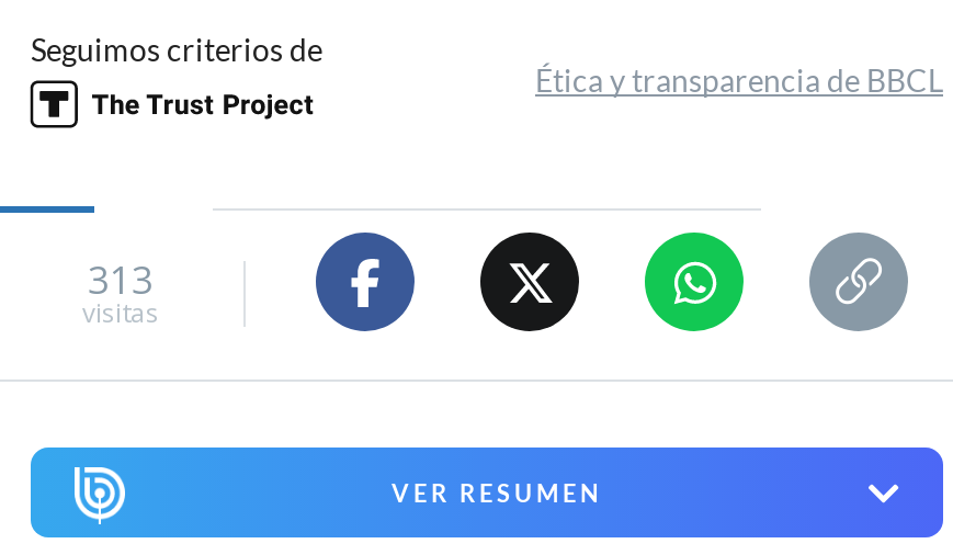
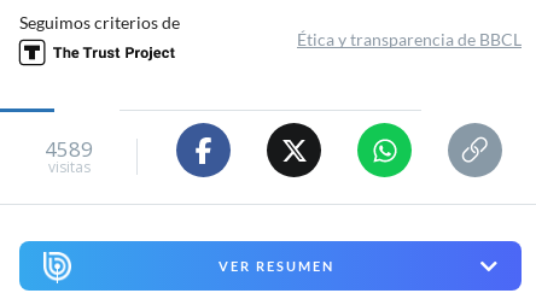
- 313
+ 4589
